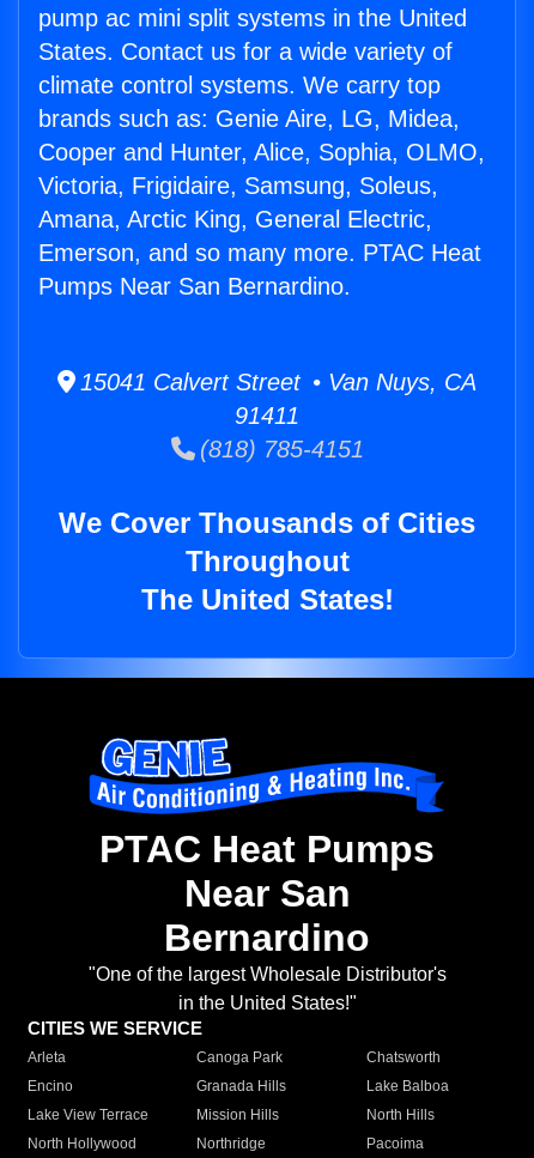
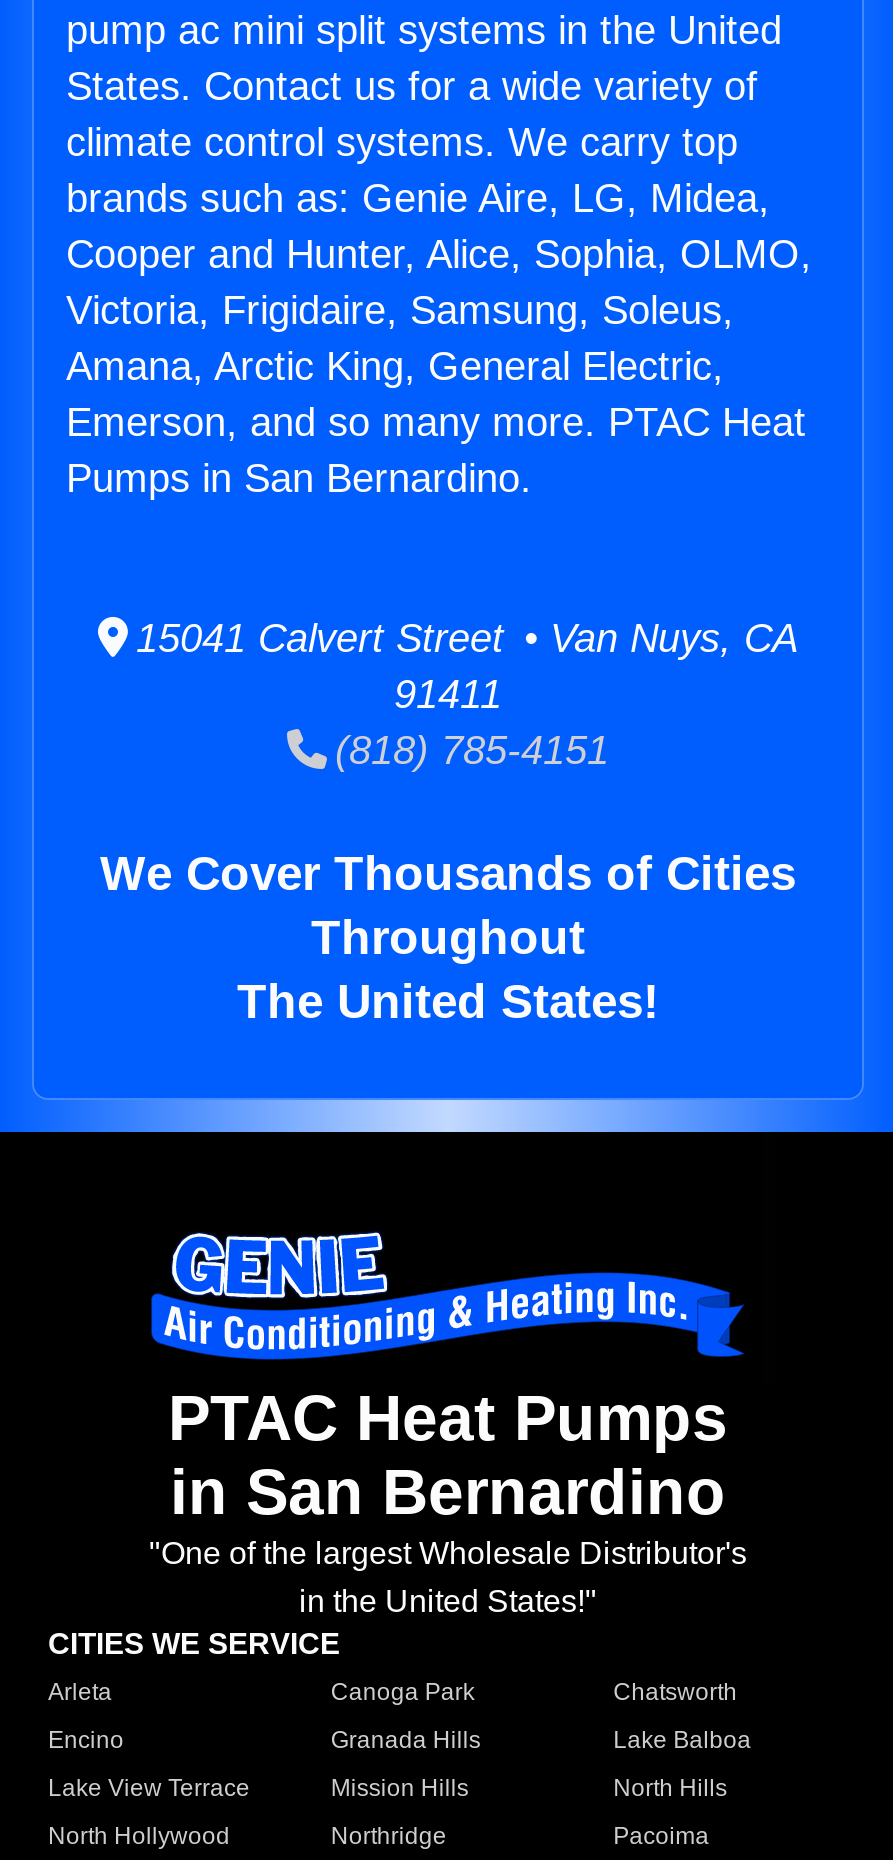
- Pumps Near San Bernardino.
+ Pumps in San Bernardino.

- Near San
- Bernardino
+ in San Bernardino
